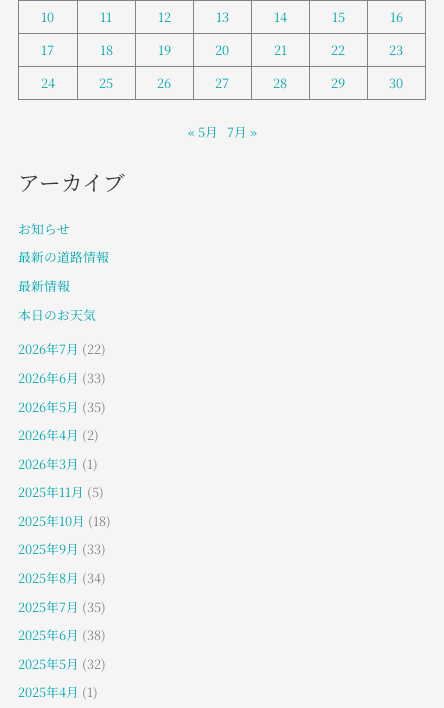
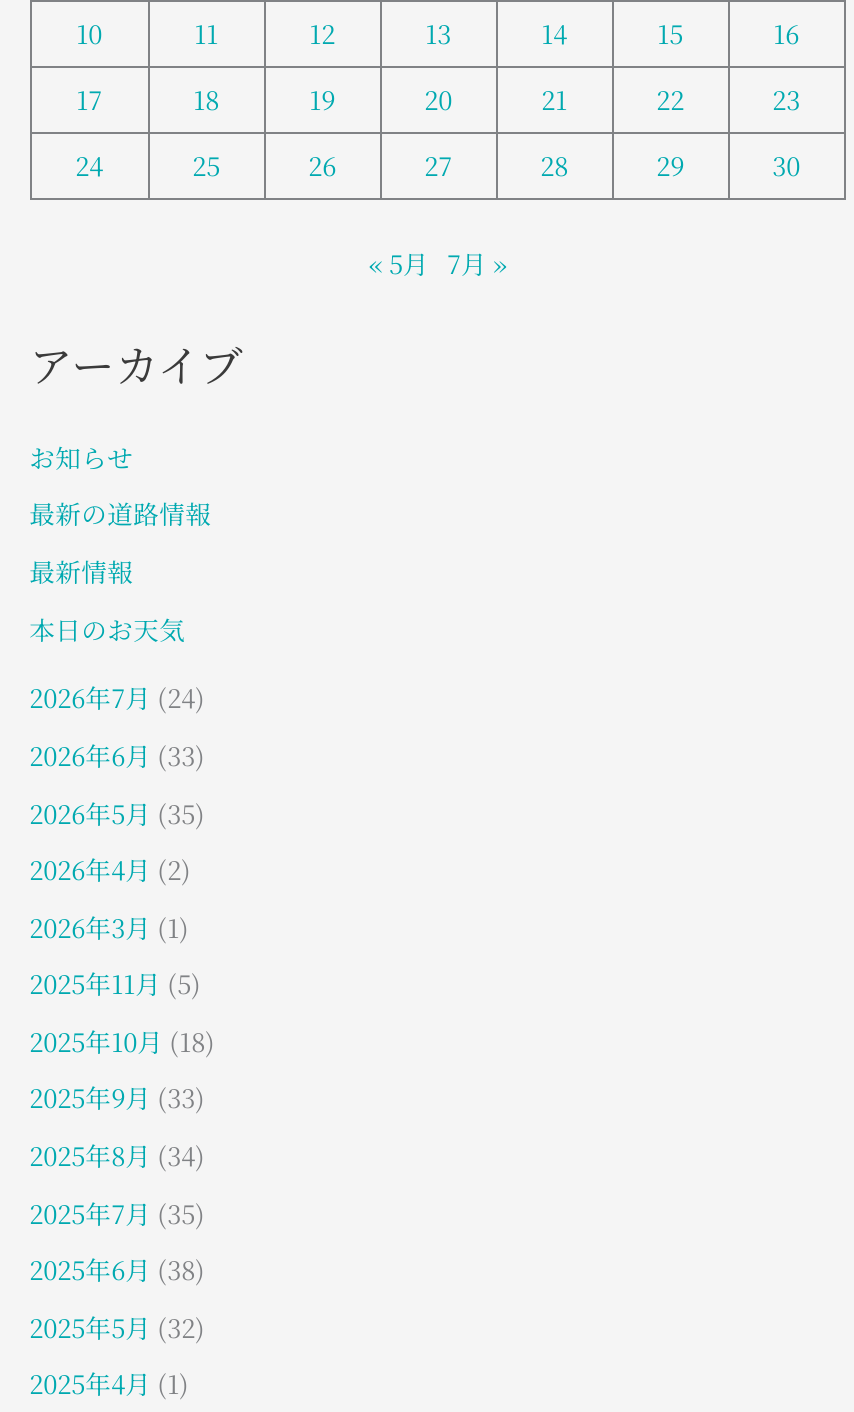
- 2026年7月(22)
+ 2026年7月(24)
